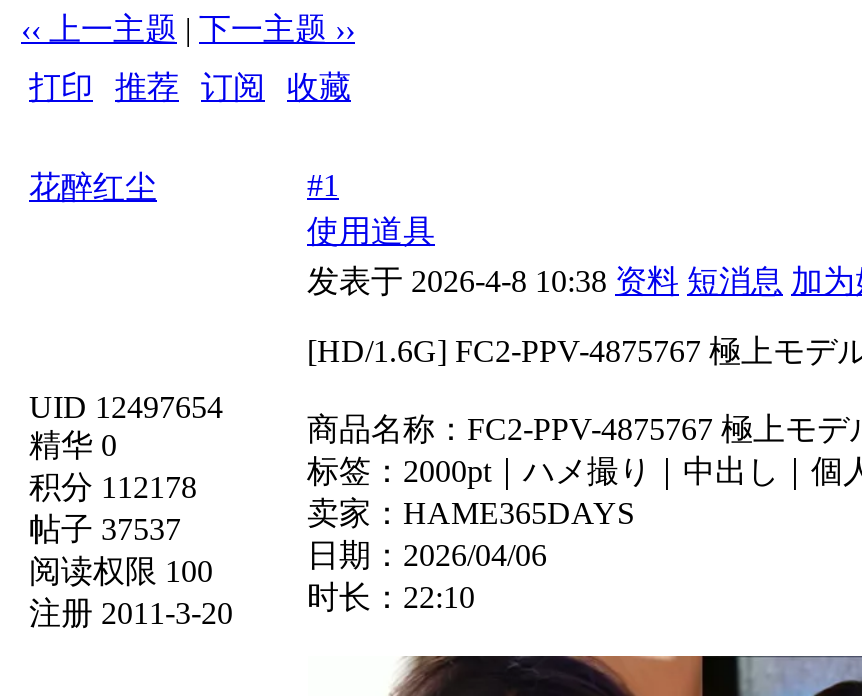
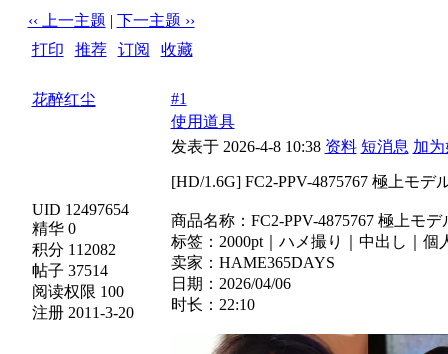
- 积分 112178
+ 积分 112082

- 帖子 37537
+ 帖子 37514
